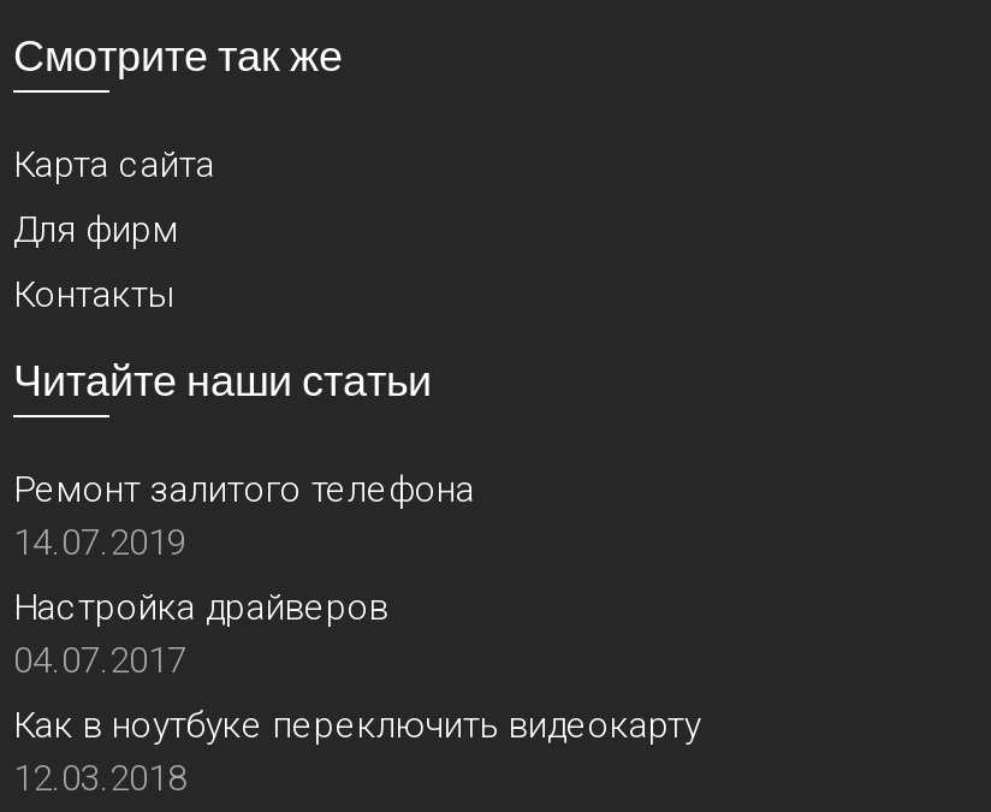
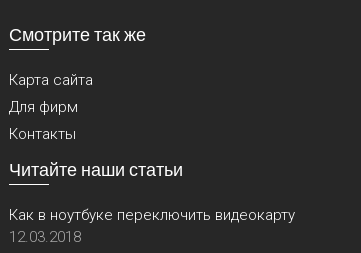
- Ремонт залитого телефона
- 14.07.2019
- Настройка драйверов
- 04.07.2017
